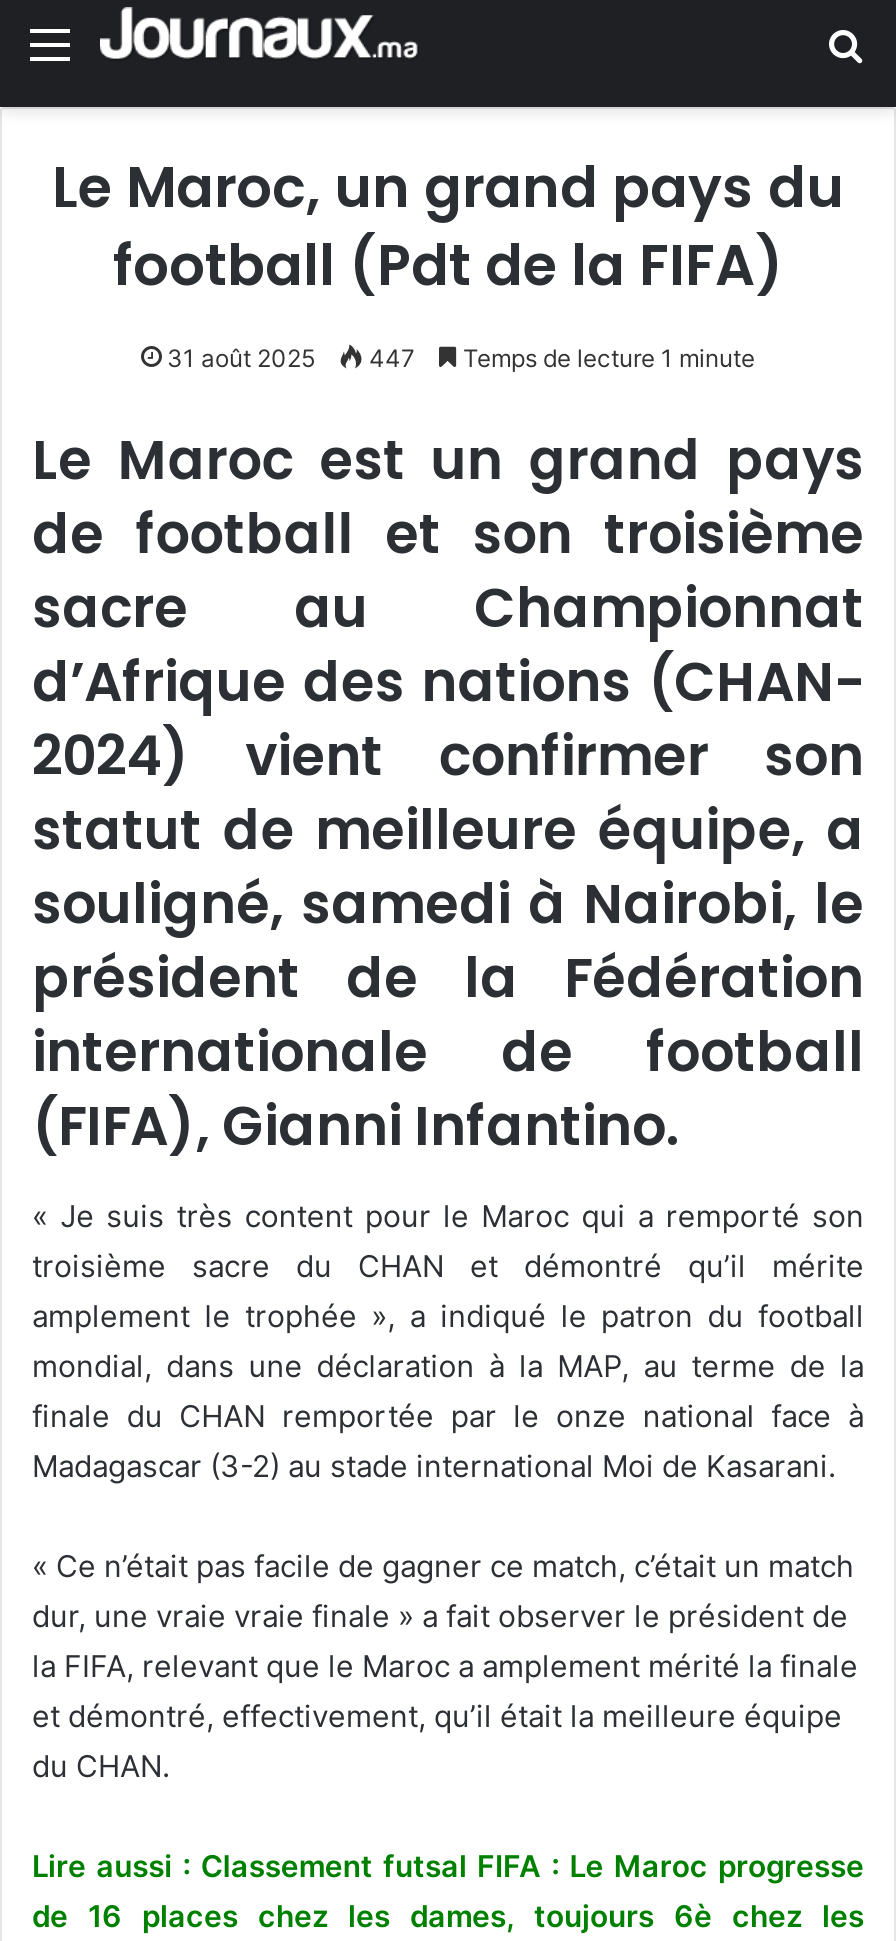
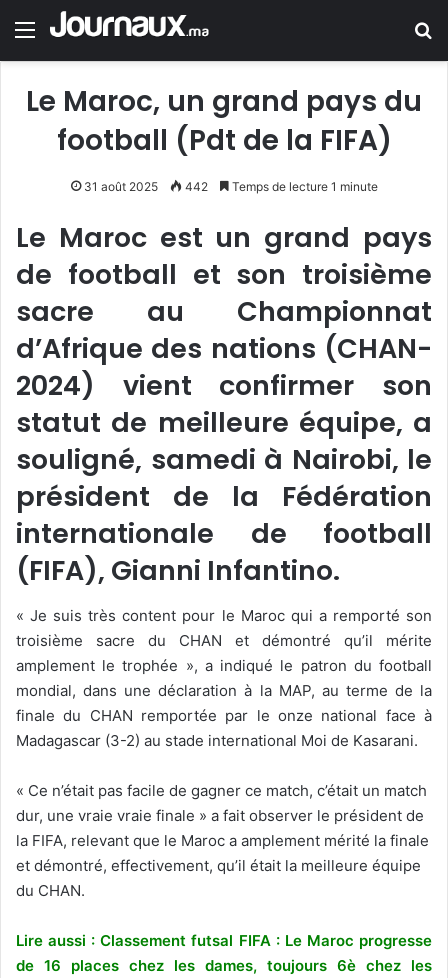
- 31 août 2025 447 Temps de lecture 1 minute
+ 31 août 2025 442 Temps de lecture 1 minute
